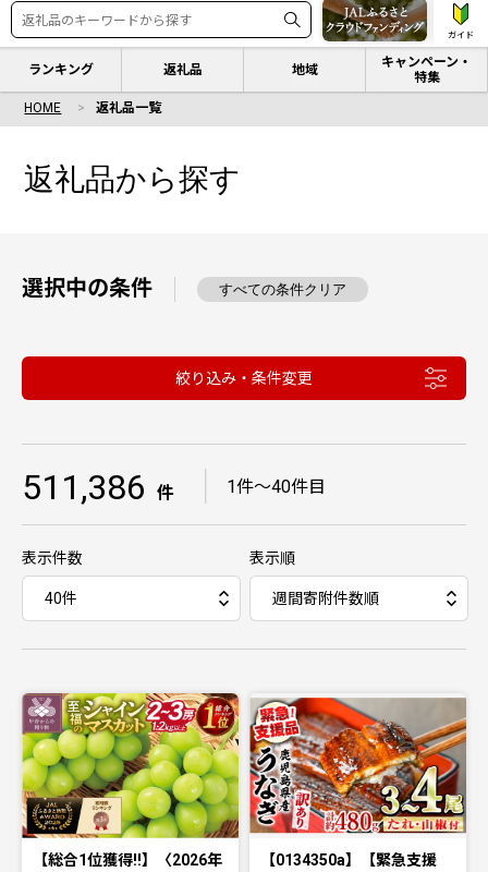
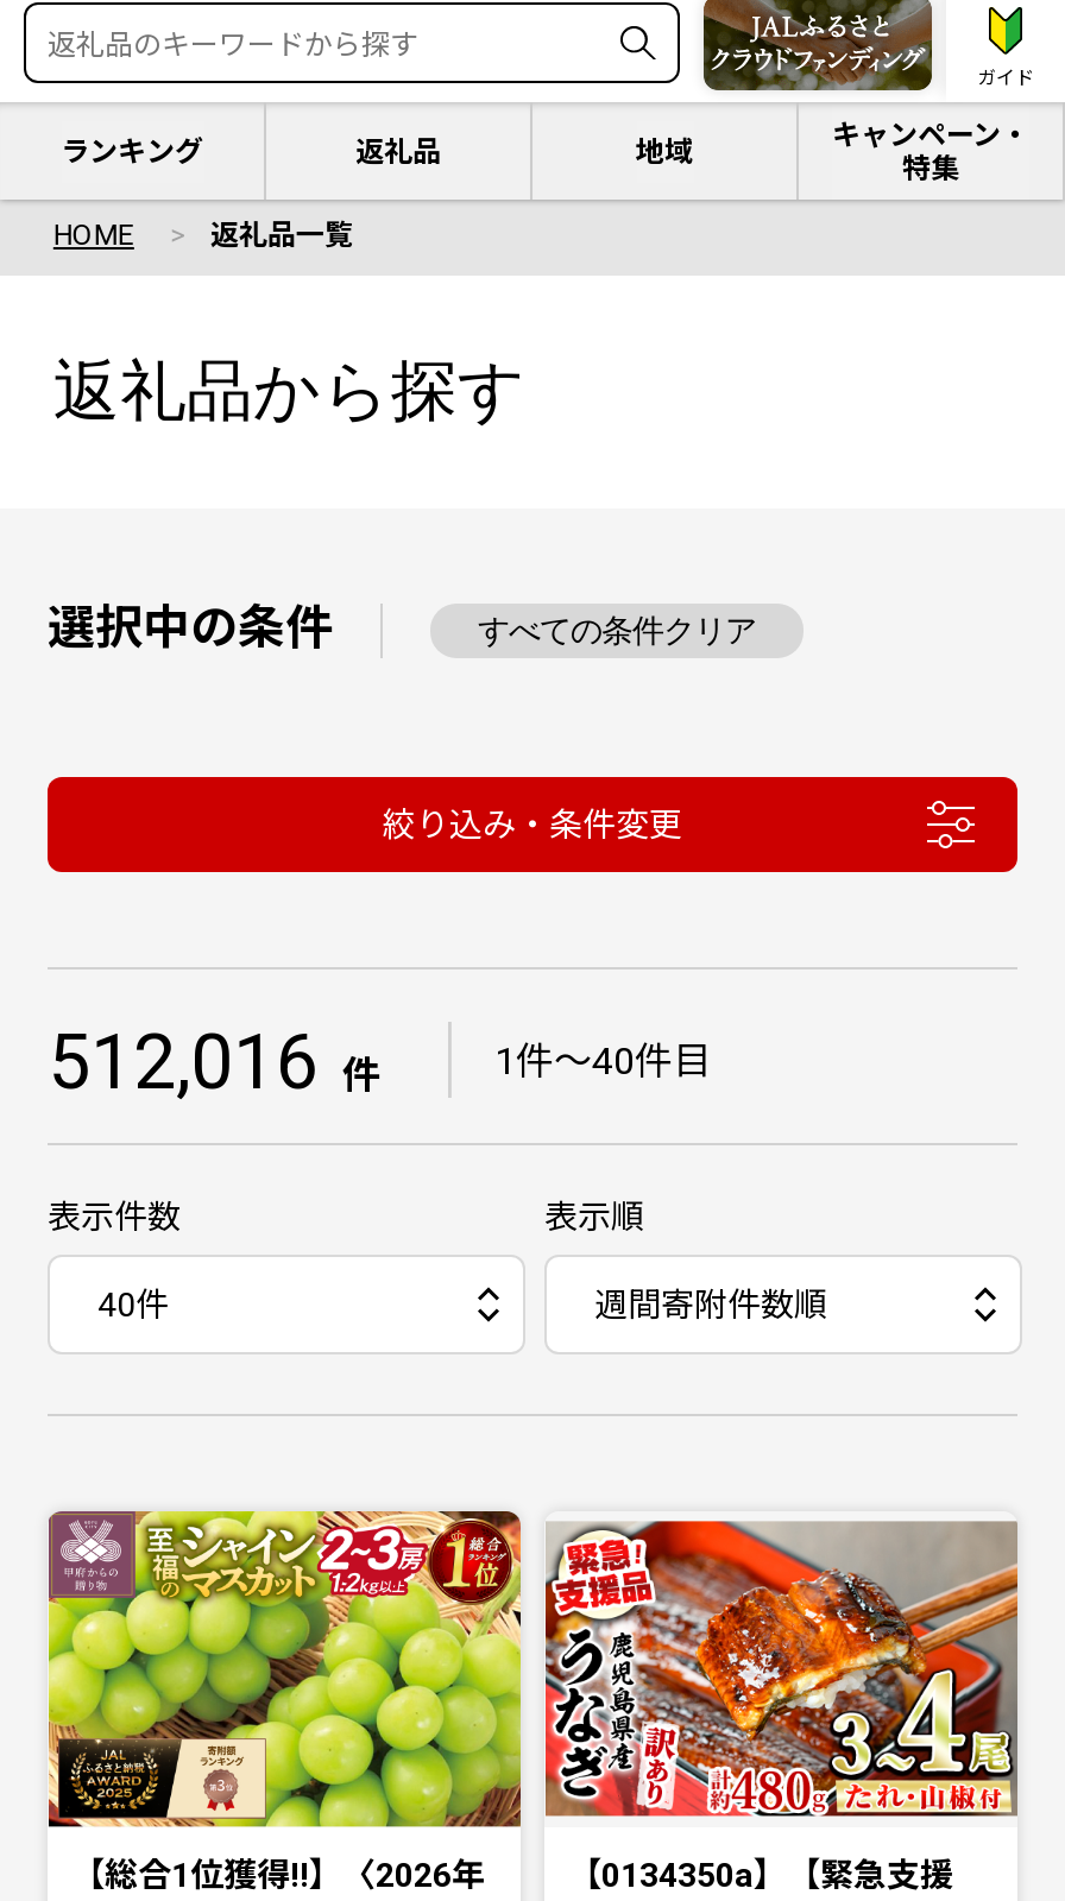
- 511,386 件 ｜ 1件〜40件目
+ 512,016 件 ｜ 1件〜40件目
